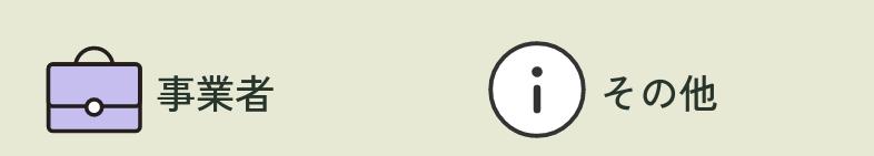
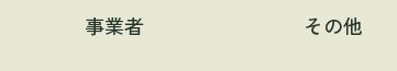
- [image]

- [image]
